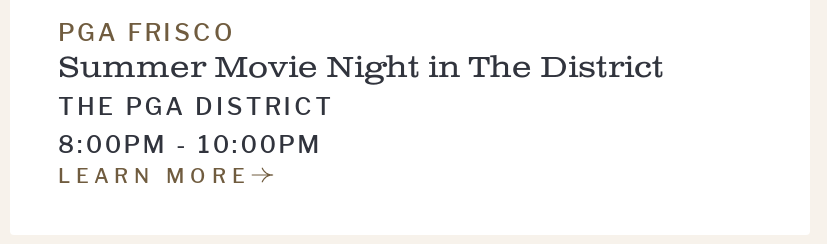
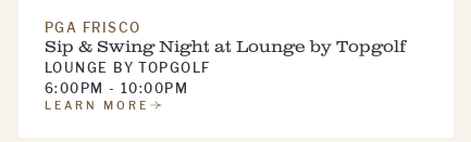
- Summer Movie Night in The District
- THE PGA DISTRICT
- 8:00PM - 10:00PM
+ Sip & Swing Night at Lounge by Topgolf
+ LOUNGE BY TOPGOLF
+ 6:00PM - 10:00PM
